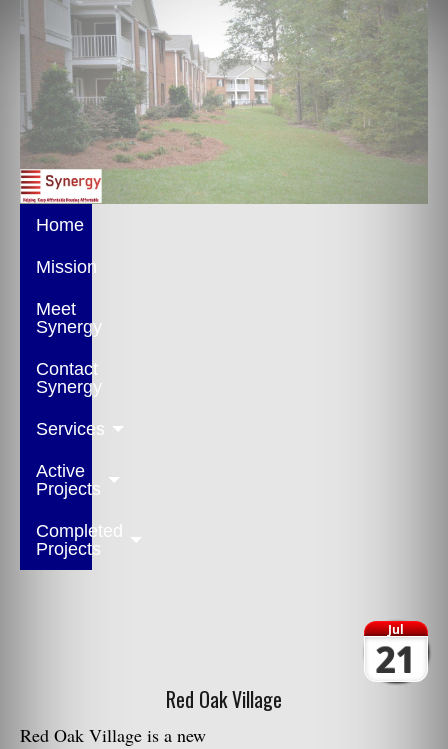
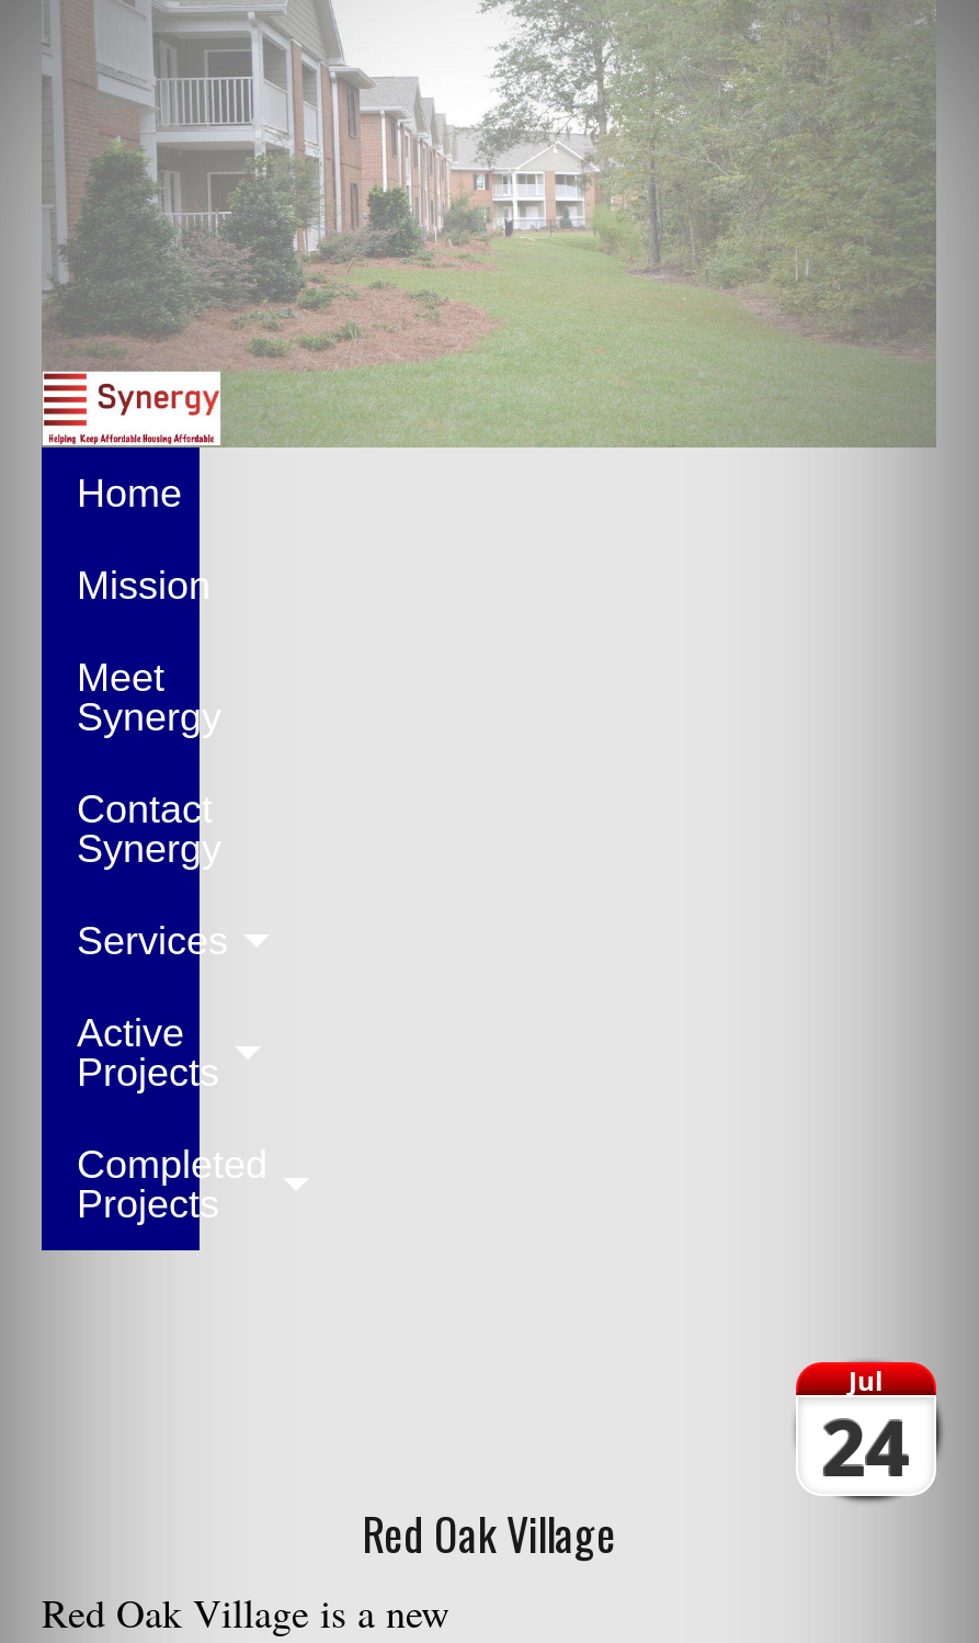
- 21
+ 24
